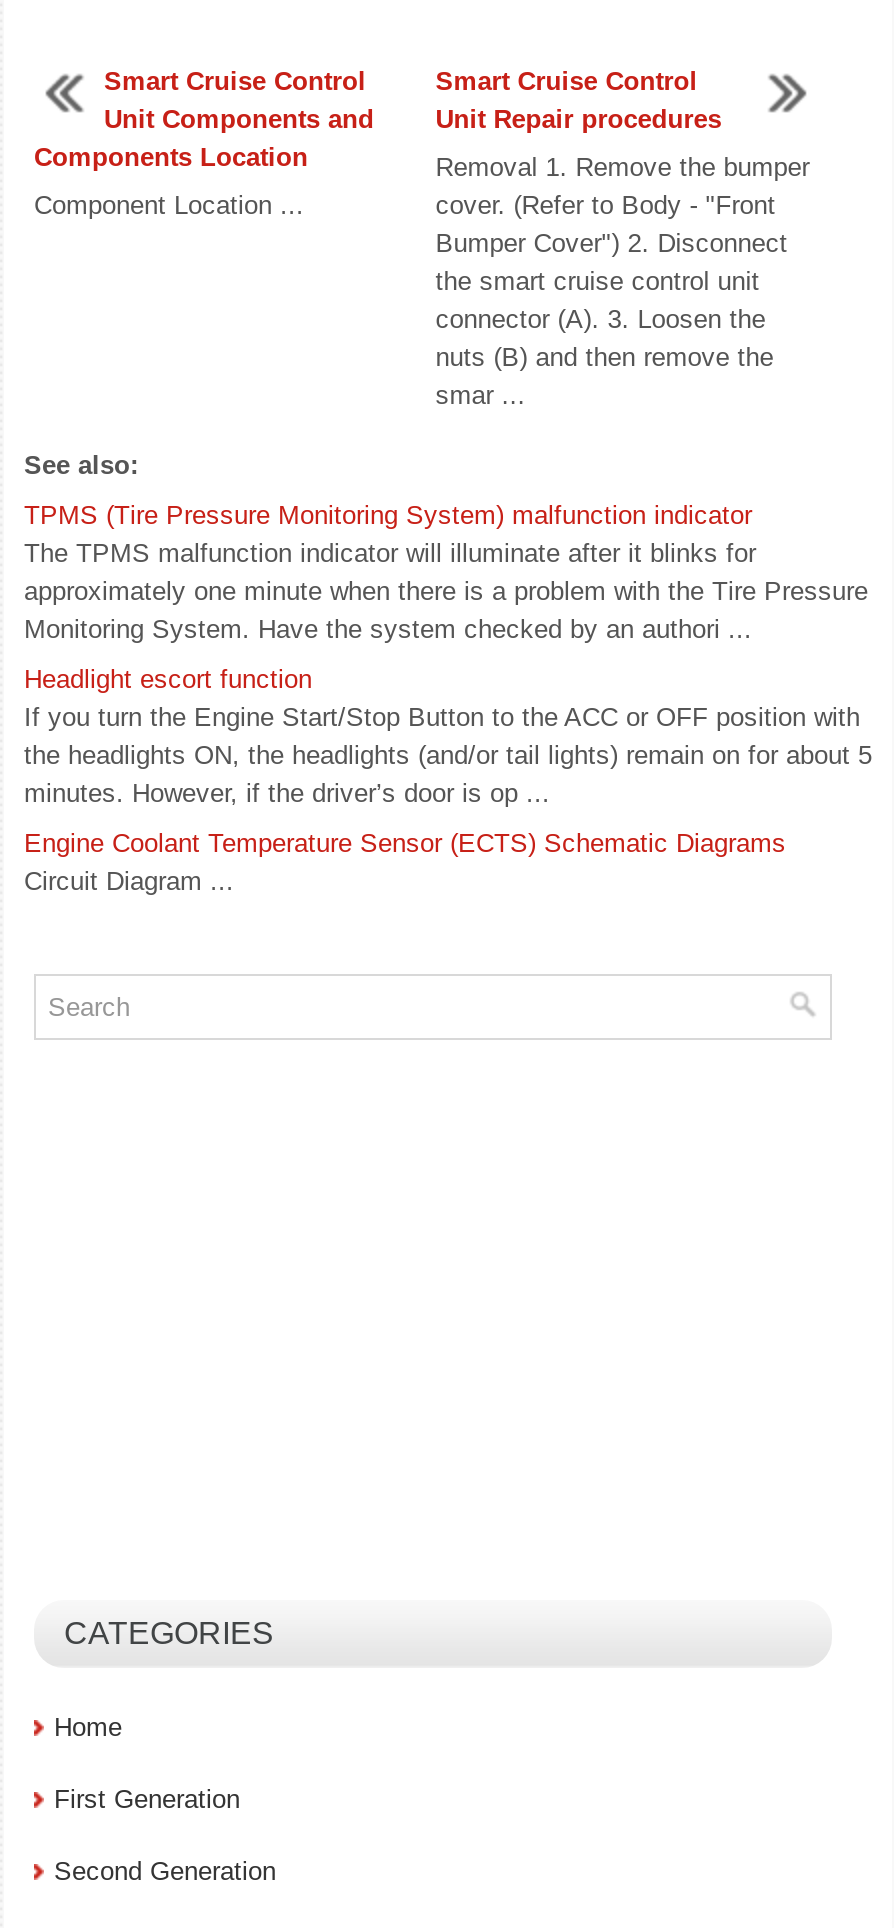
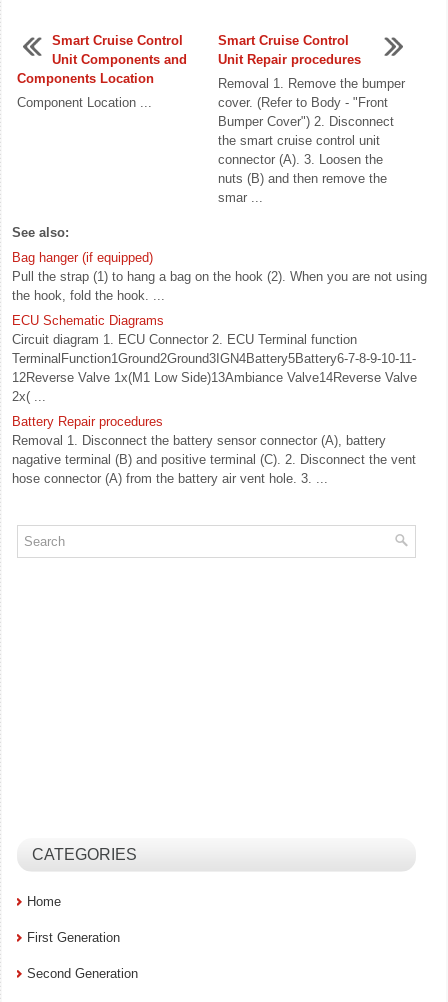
- TPMS (Tire Pressure Monitoring System) malfunction indicator
- The TPMS malfunction indicator will illuminate after it blinks for
- approximately one minute when there is a problem with the Tire Pressure
- Monitoring System. Have the system checked by an authori ...
+ Bag hanger (if equipped)
+ Pull the strap (1) to hang a bag on the hook (2). When you are not using
+ the hook, fold the hook. ...

- Headlight escort function
- If you turn the Engine Start/Stop Button to the ACC or OFF position with
- the headlights ON, the headlights (and/or tail lights) remain on for about 5
- minutes. However, if the driver’s door is op ...
+ ECU Schematic Diagrams
+ Circuit diagram 1. ECU Connector 2. ECU Terminal function
+ TerminalFunction1Ground2Ground3IGN4Battery5Battery6-7-8-9-10-11-
+ 12Reverse Valve 1x(M1 Low Side)13Ambiance Valve14Reverse Valve
+ 2x( ...

- Engine Coolant Temperature Sensor (ECTS) Schematic Diagrams
- Circuit Diagram ...
+ Battery Repair procedures
+ Removal 1. Disconnect the battery sensor connector (A), battery
+ nagative terminal (B) and positive terminal (C). 2. Disconnect the vent
+ hose connector (A) from the battery air vent hole. 3. ...
